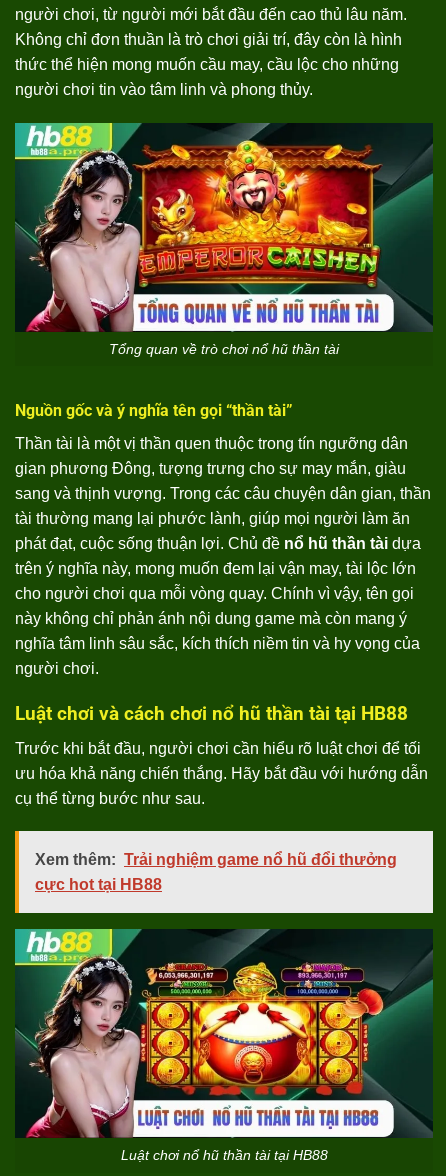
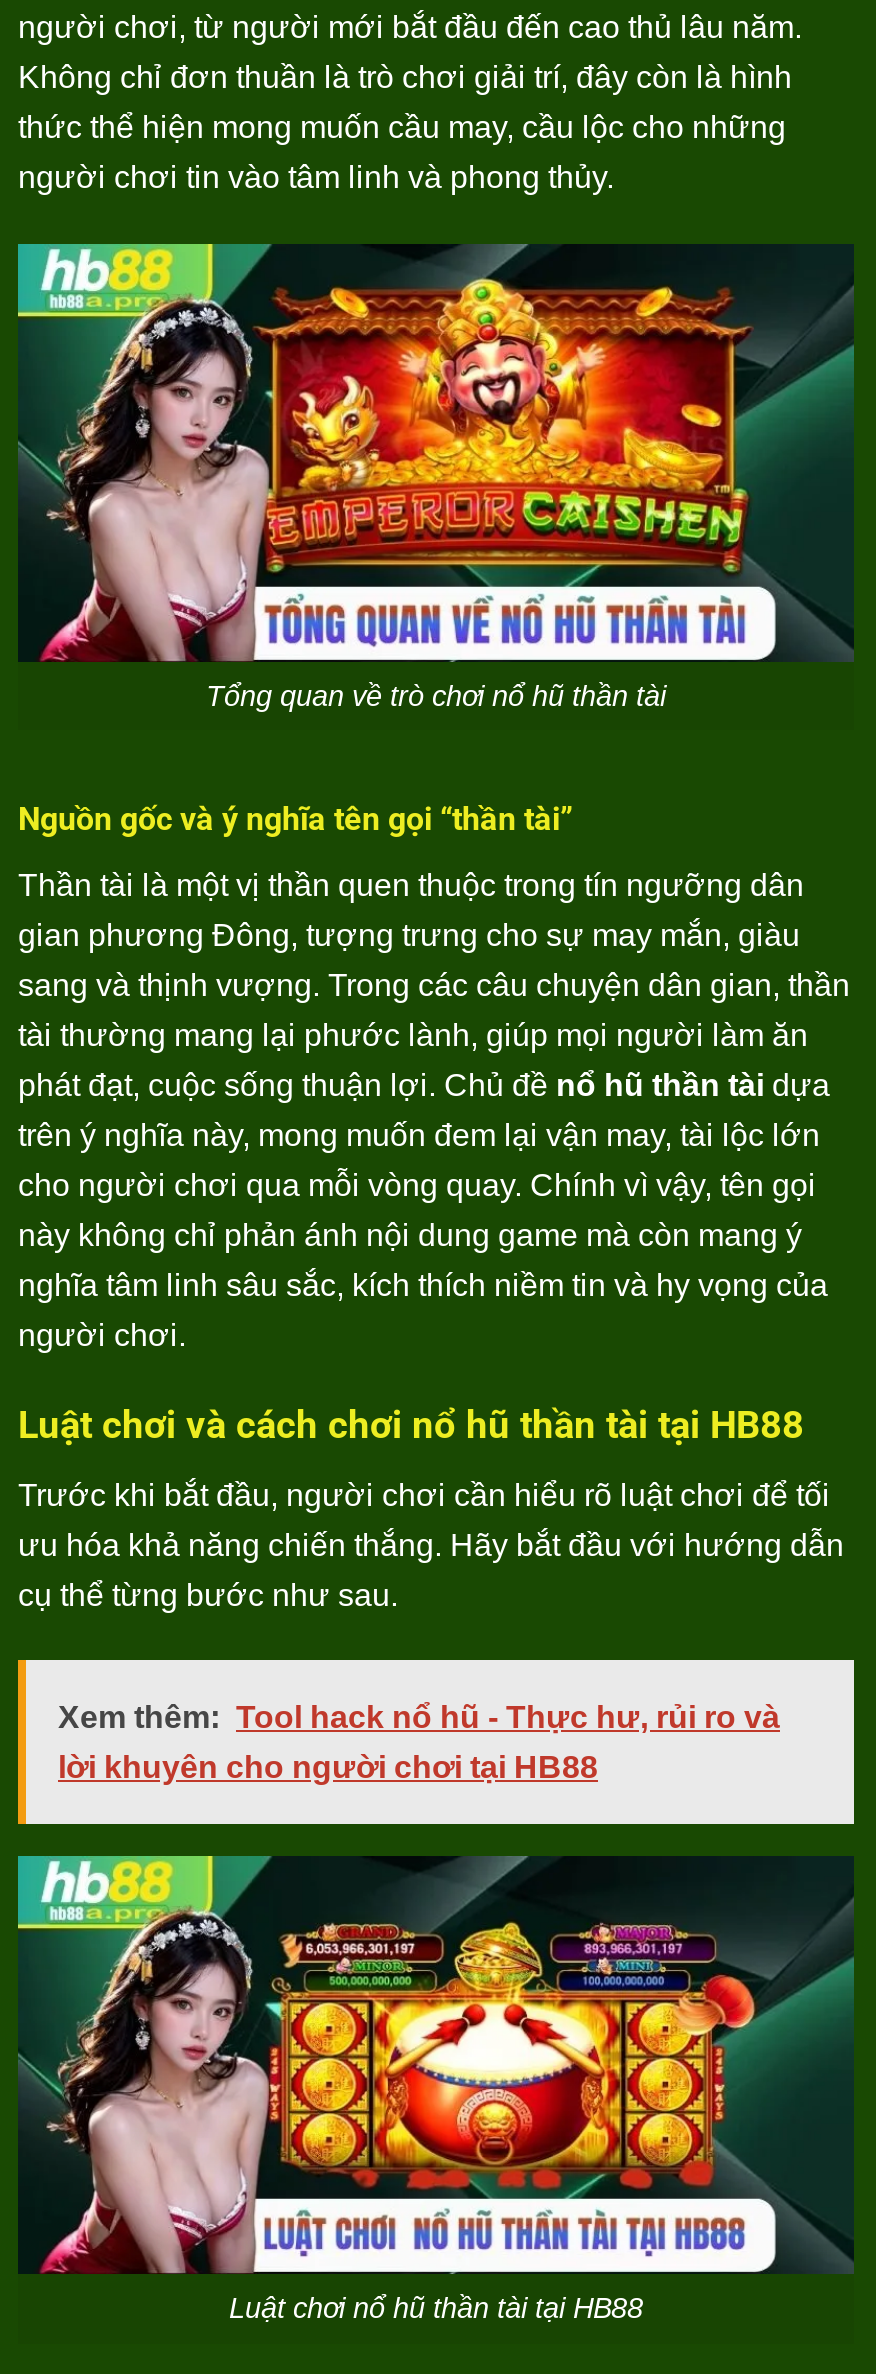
- Xem thêm: Trải nghiệm game nổ hũ đổi thưởng
+ Xem thêm: Tool hack nổ hũ - Thực hư, rủi ro và

- cực hot tại HB88
+ lời khuyên cho người chơi tại HB88
